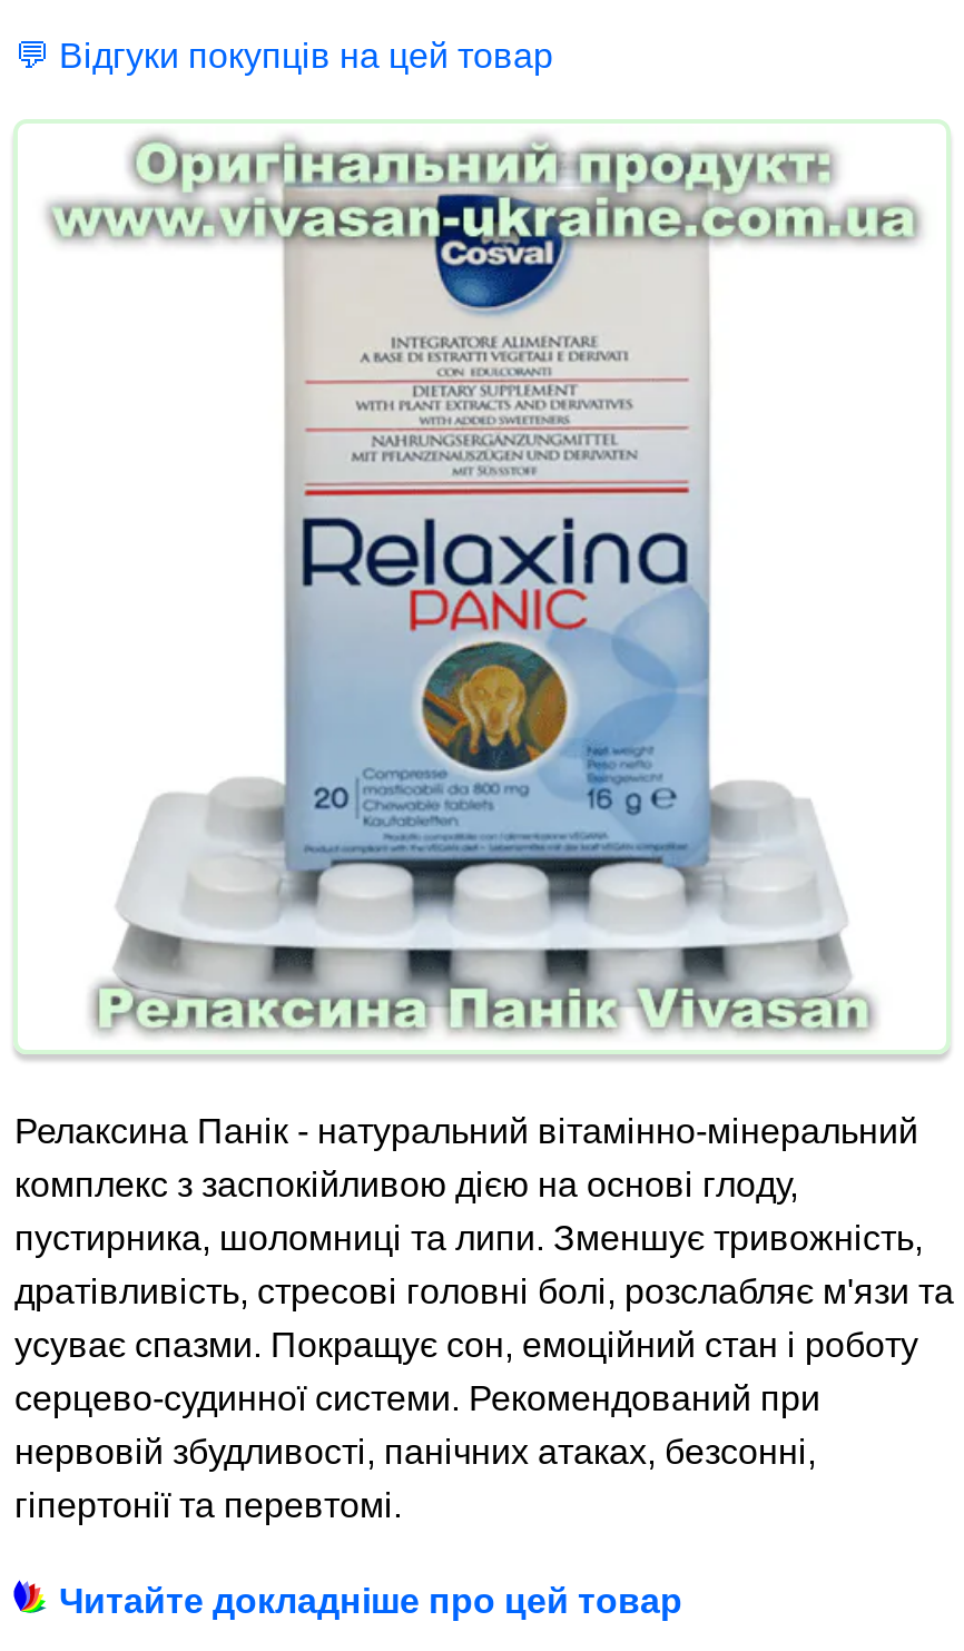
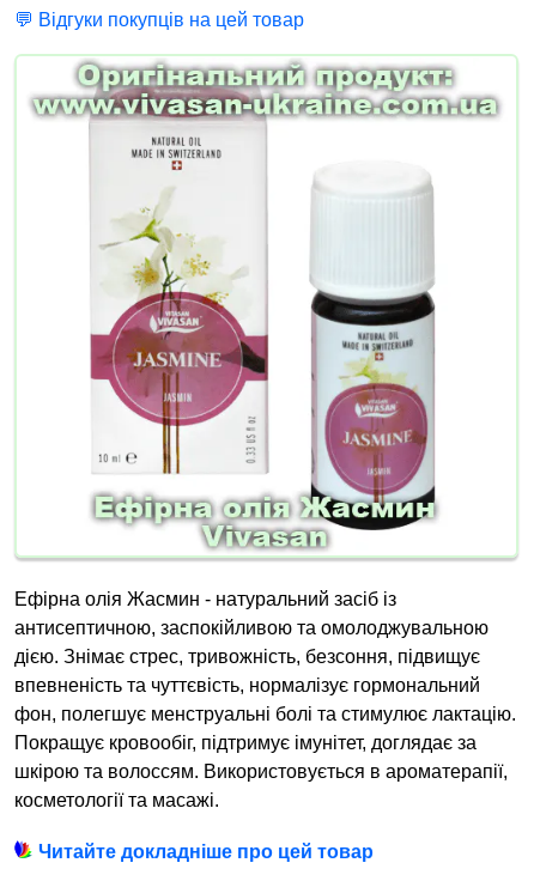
- [image]
- Релаксина Панік - натуральний вітамінно-мінеральний
- комплекс з заспокійливою дією на основі глоду,
- пустирника, шоломниці та липи. Зменшує тривожність,
- дратівливість, стресові головні болі, розслабляє м'язи та
- усуває спазми. Покращує сон, емоційний стан і роботу
- серцево-судинної системи. Рекомендований при
- нервовій збудливості, панічних атаках, безсонні,
- гіпертонії та перевтомі.
+ [image]
+ Ефірна олія Жасмин - натуральний засіб із
+ антисептичною, заспокійливою та омолоджувальною
+ дією. Знімає стрес, тривожність, безсоння, підвищує
+ впевненість та чуттєвість, нормалізує гормональний
+ фон, полегшує менструальні болі та стимулює лактацію.
+ Покращує кровообіг, підтримує імунітет, доглядає за
+ шкірою та волоссям. Використовується в ароматерапії,
+ косметології та масажі.
